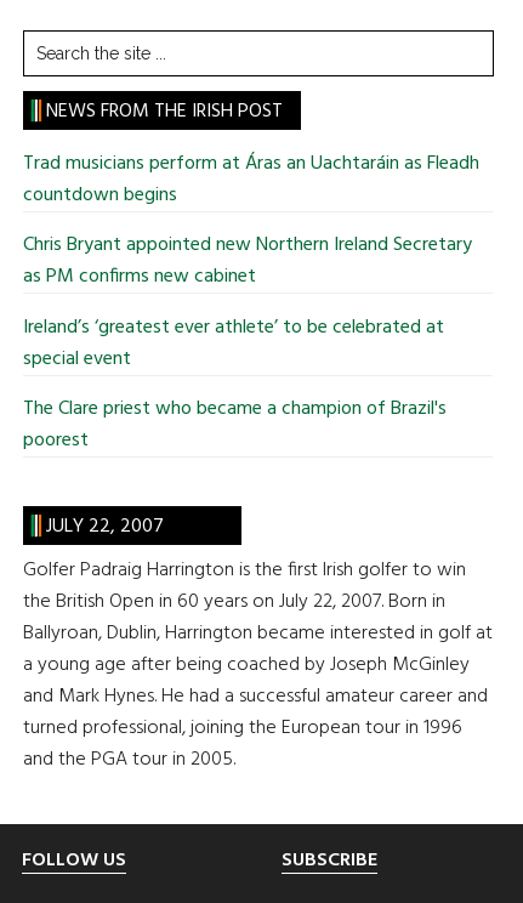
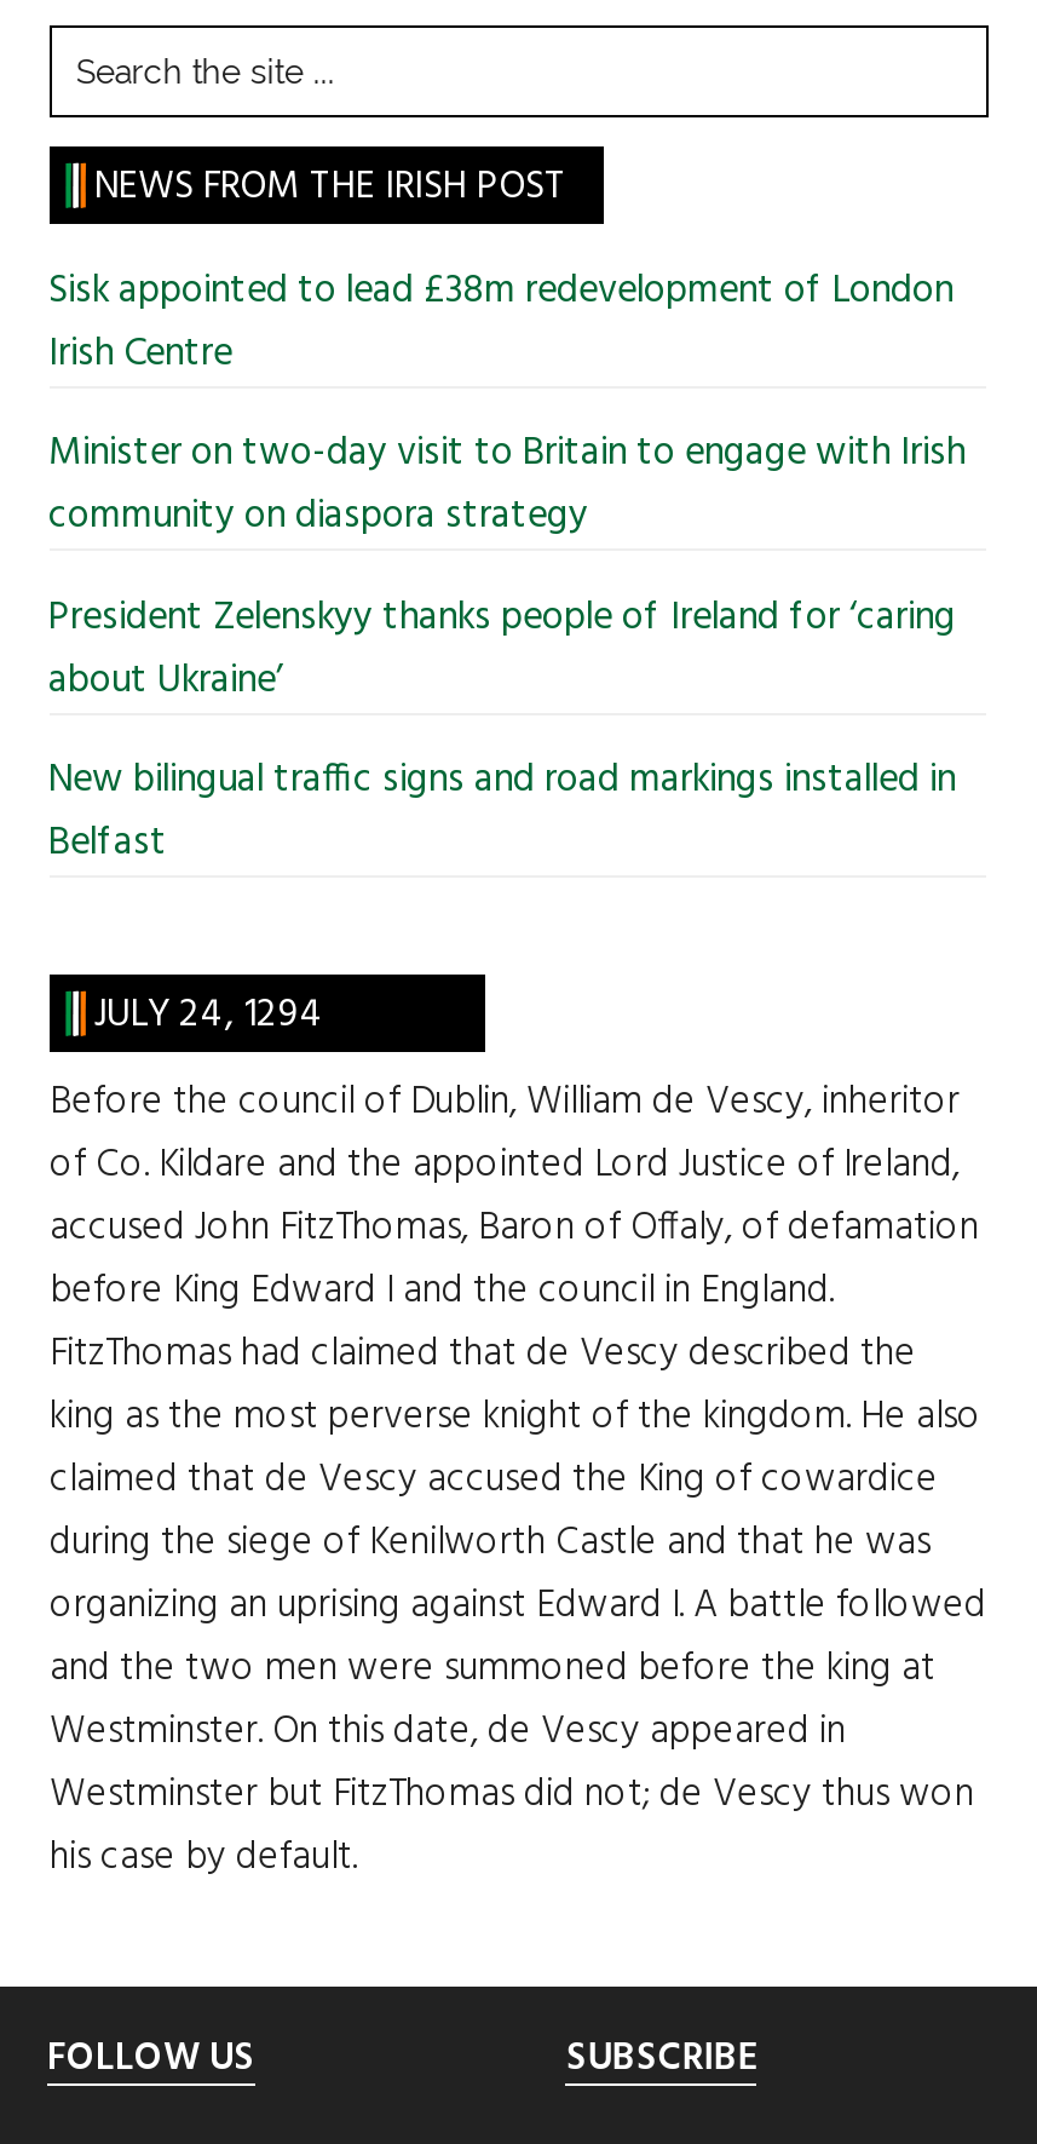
- Trad musicians perform at Áras an Uachtaráin as Fleadh
- countdown begins
+ Sisk appointed to lead £38m redevelopment of London
+ Irish Centre

- Chris Bryant appointed new Northern Ireland Secretary
- as PM confirms new cabinet
+ Minister on two-day visit to Britain to engage with Irish
+ community on diaspora strategy

- Ireland’s ‘greatest ever athlete’ to be celebrated at
- special event
+ President Zelenskyy thanks people of Ireland for ‘caring
+ about Ukraine’

- The Clare priest who became a champion of Brazil's
- poorest
+ New bilingual traffic signs and road markings installed in
+ Belfast

- JULY 22, 2007
- Golfer Padraig Harrington is the first Irish golfer to win
- the British Open in 60 years on July 22, 2007. Born in
- Ballyroan, Dublin, Harrington became interested in golf at
- a young age after being coached by Joseph McGinley
- and Mark Hynes. He had a successful amateur career and
- turned professional, joining the European tour in 1996
- and the PGA tour in 2005.
+ JULY 24, 1294
+ Before the council of Dublin, William de Vescy, inheritor
+ of Co. Kildare and the appointed Lord Justice of Ireland,
+ accused John FitzThomas, Baron of Offaly, of defamation
+ before King Edward I and the council in England.
+ FitzThomas had claimed that de Vescy described the
+ king as the most perverse knight of the kingdom. He also
+ claimed that de Vescy accused the King of cowardice
+ during the siege of Kenilworth Castle and that he was
+ organizing an uprising against Edward I. A battle followed
+ and the two men were summoned before the king at
+ Westminster. On this date, de Vescy appeared in
+ Westminster but FitzThomas did not; de Vescy thus won
+ his case by default.
